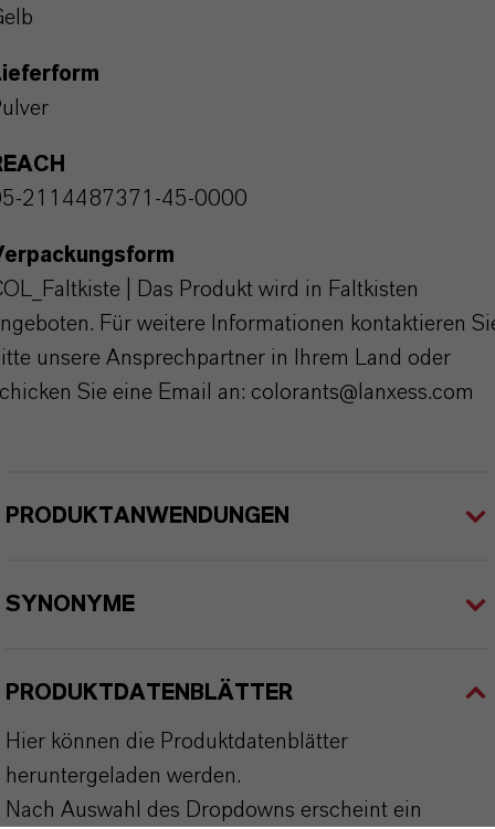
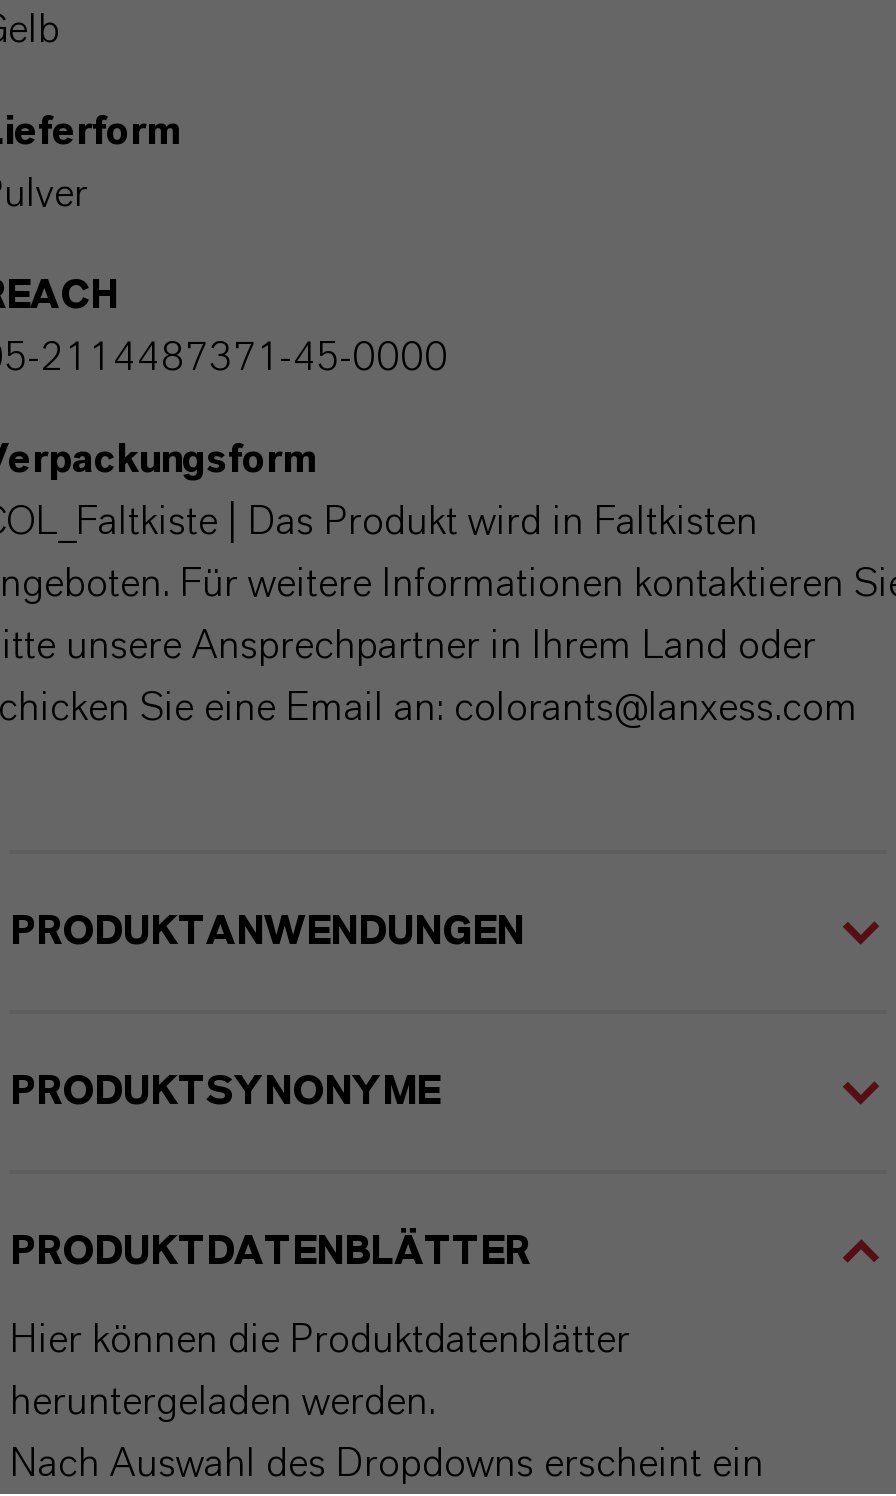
- SYNONYME
+ PRODUKTSYNONYME
